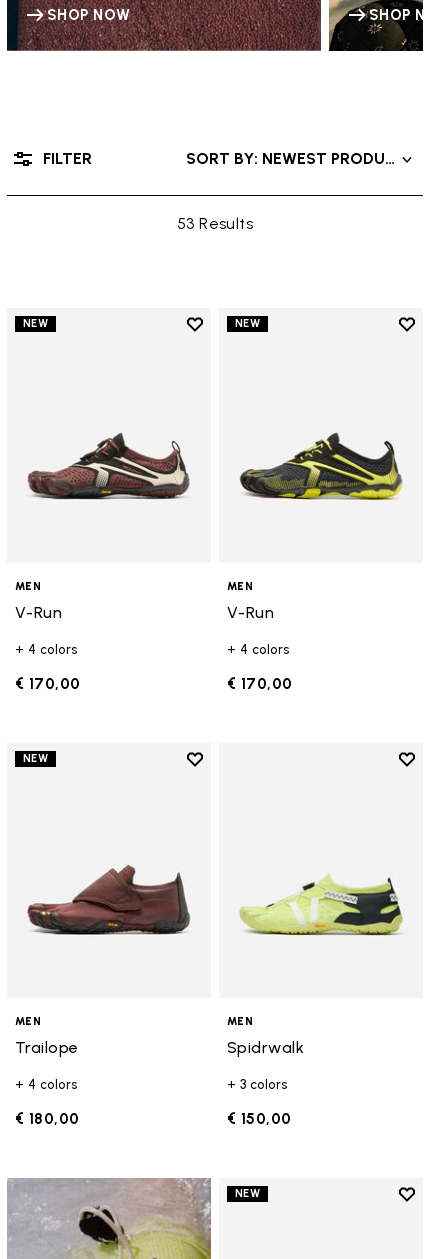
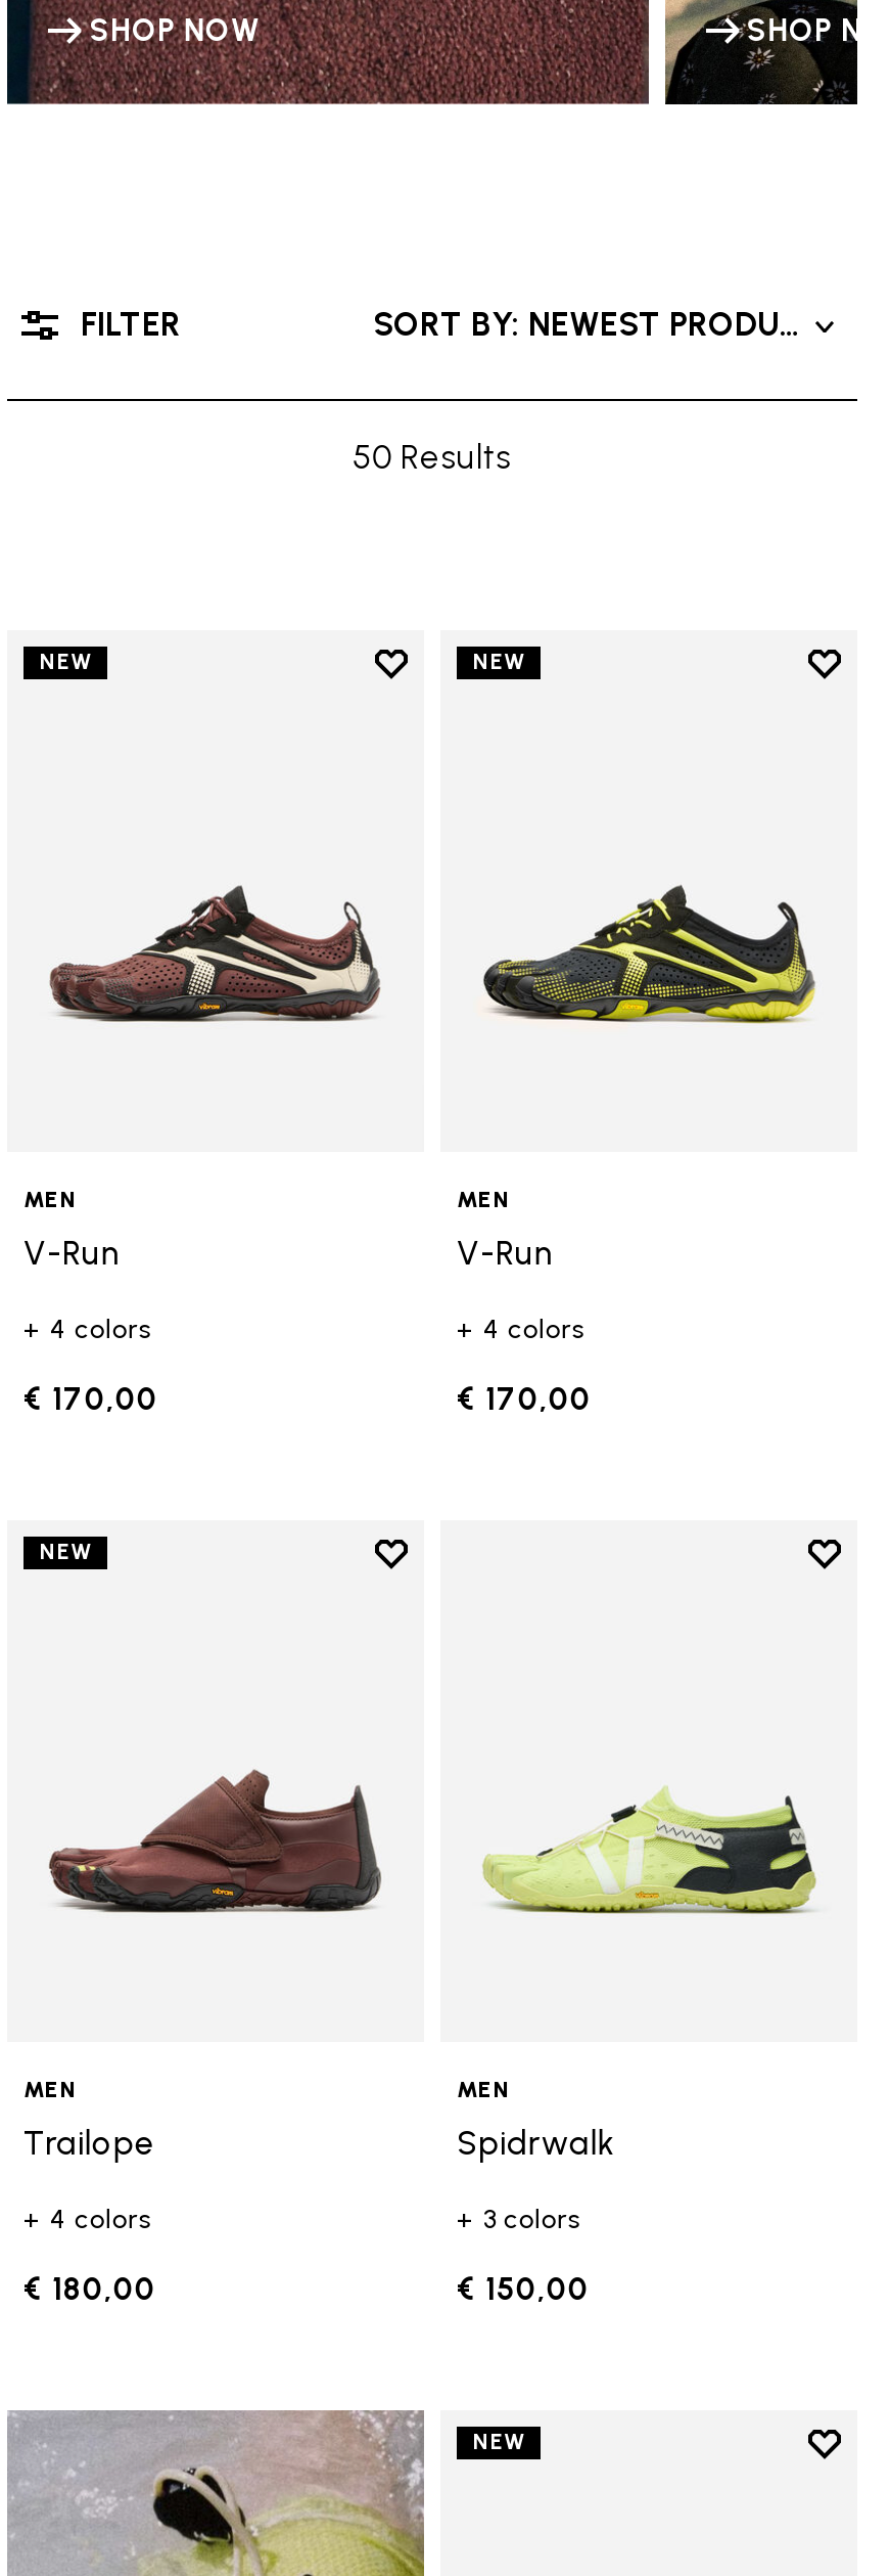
- 53 Results
+ 50 Results
